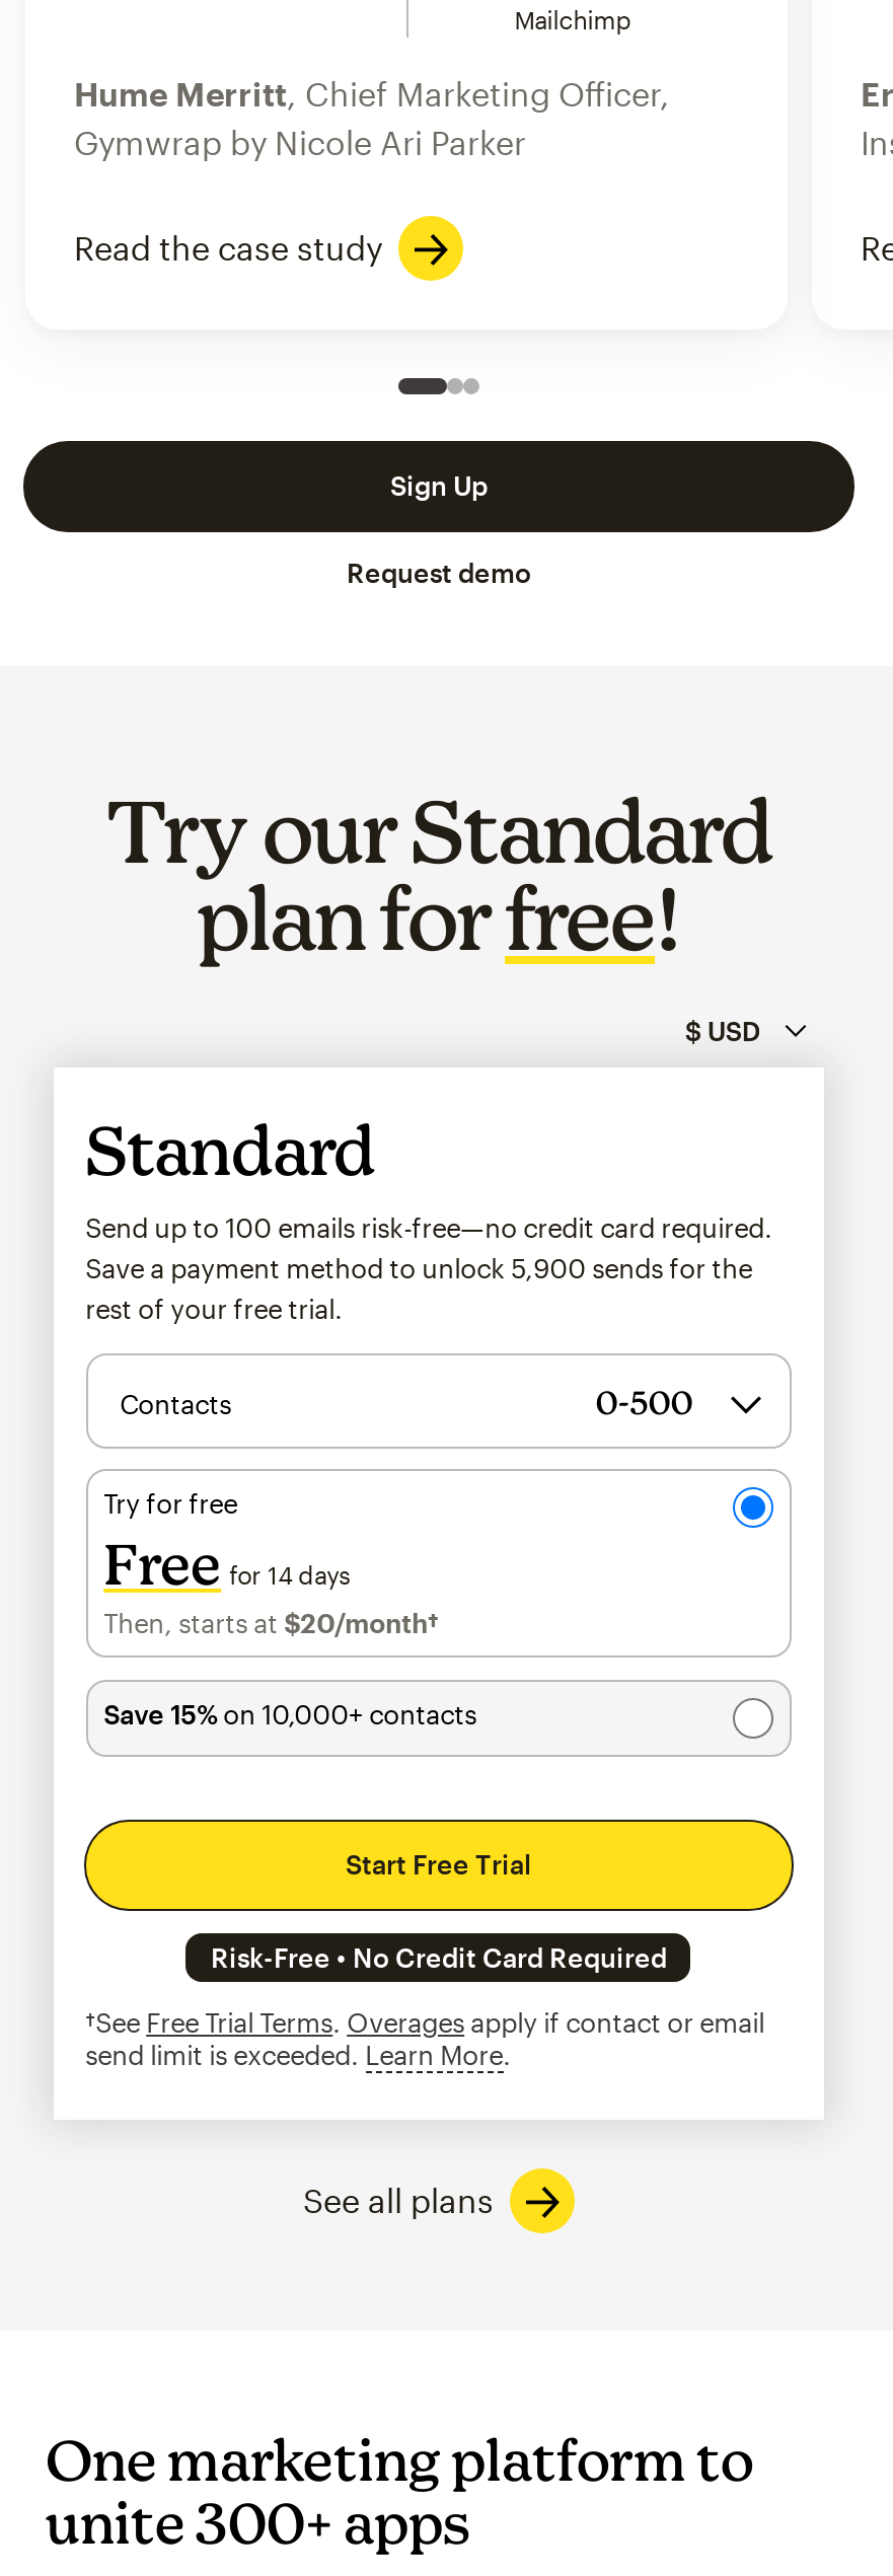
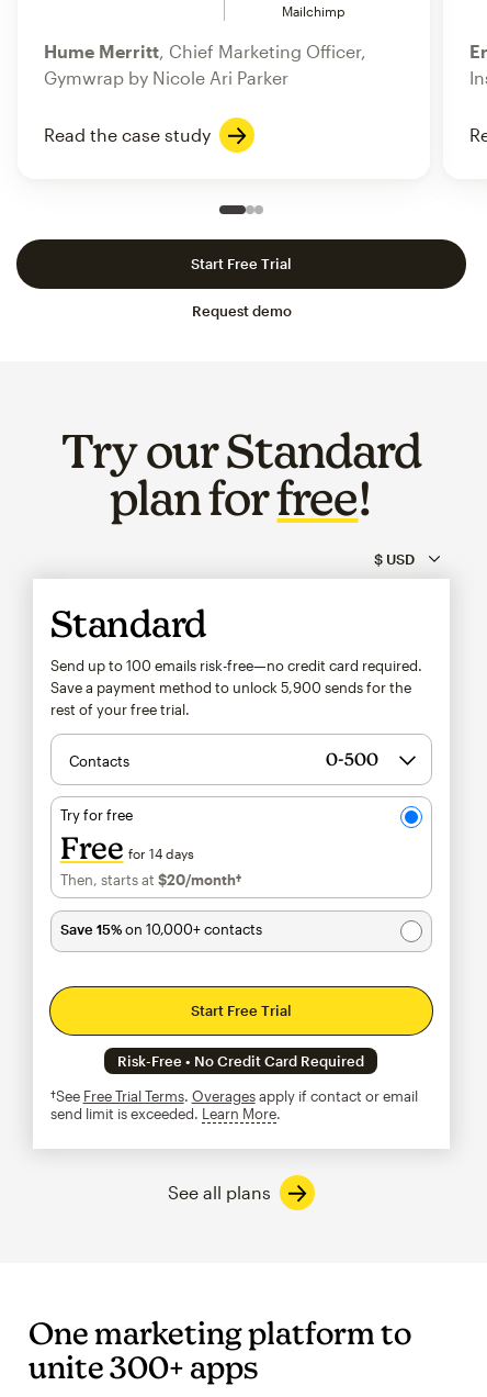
- Sign Up
+ Start Free Trial
